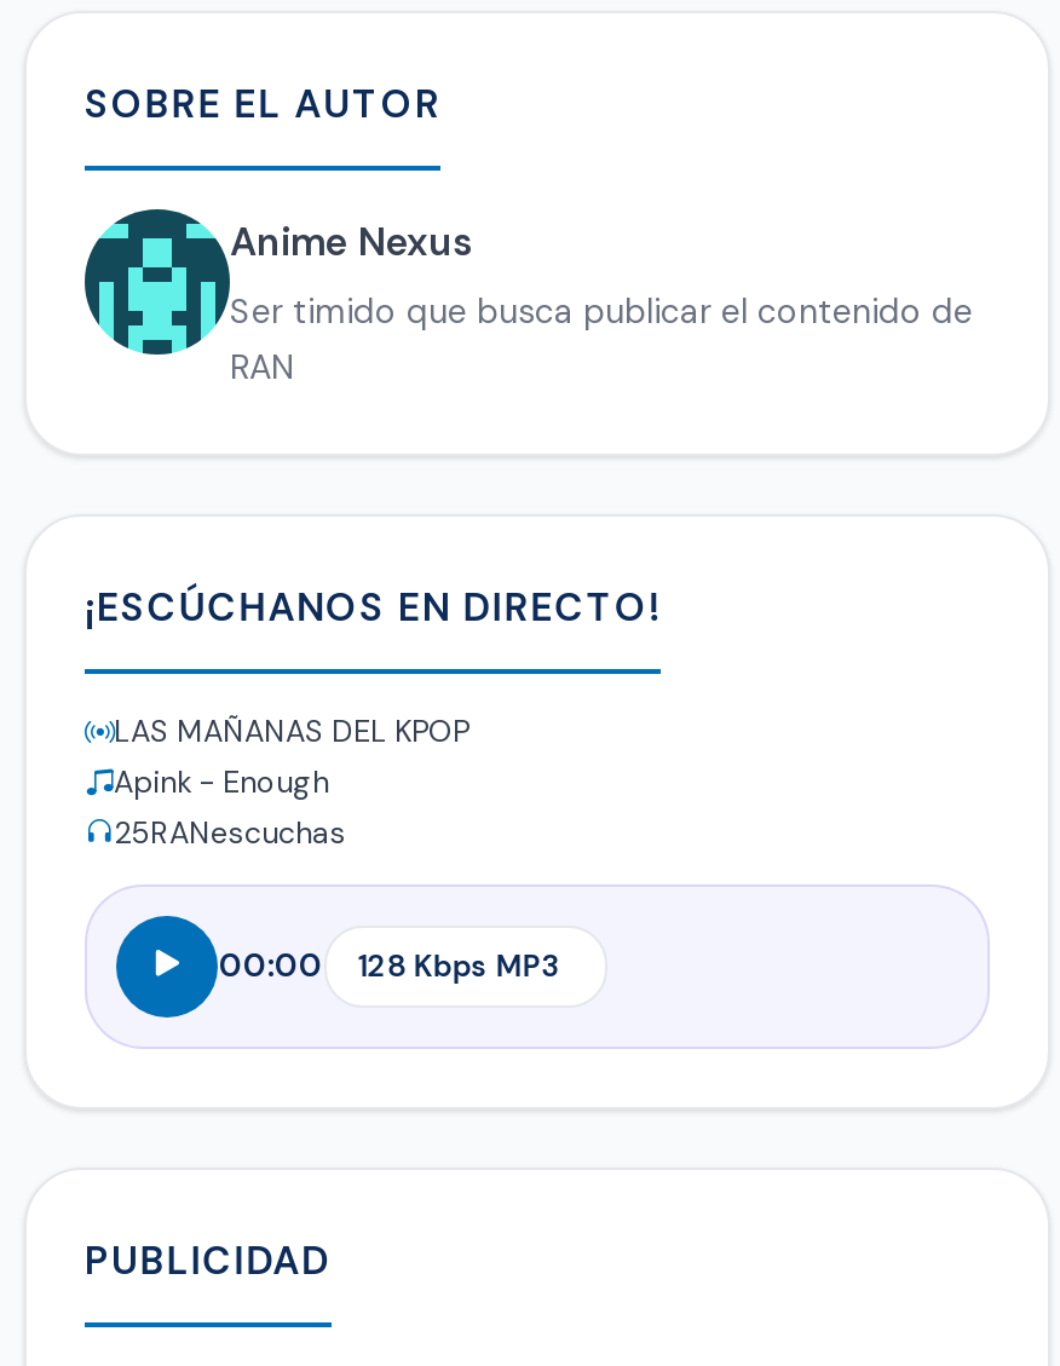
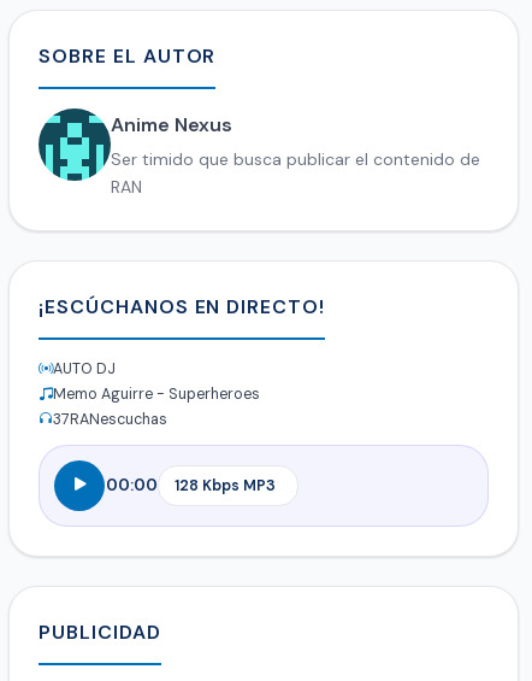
- LAS MAÑANAS DEL KPOP
- Apink - Enough
- 25RANescuchas
+ AUTO DJ
+ Memo Aguirre - Superheroes
+ 37RANescuchas
